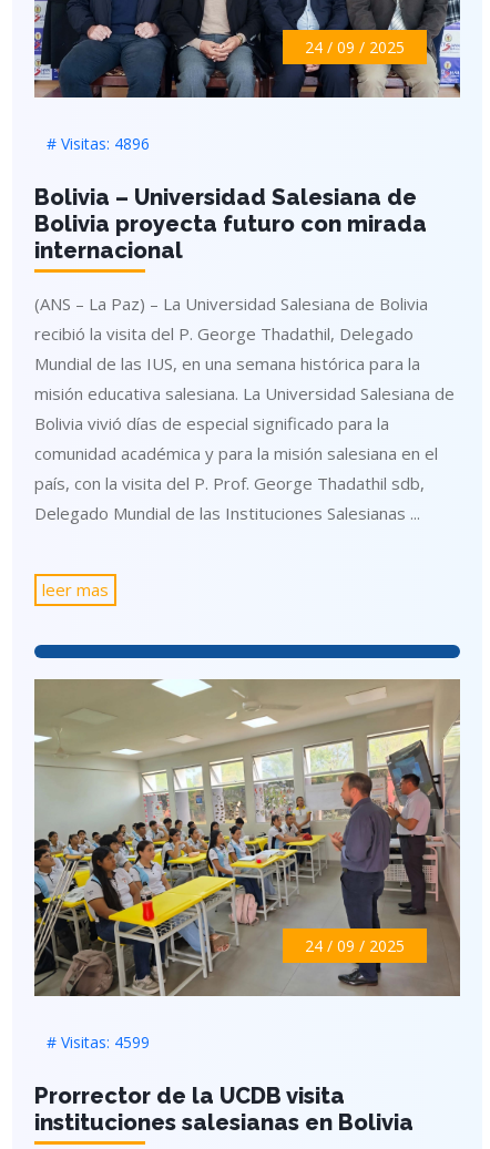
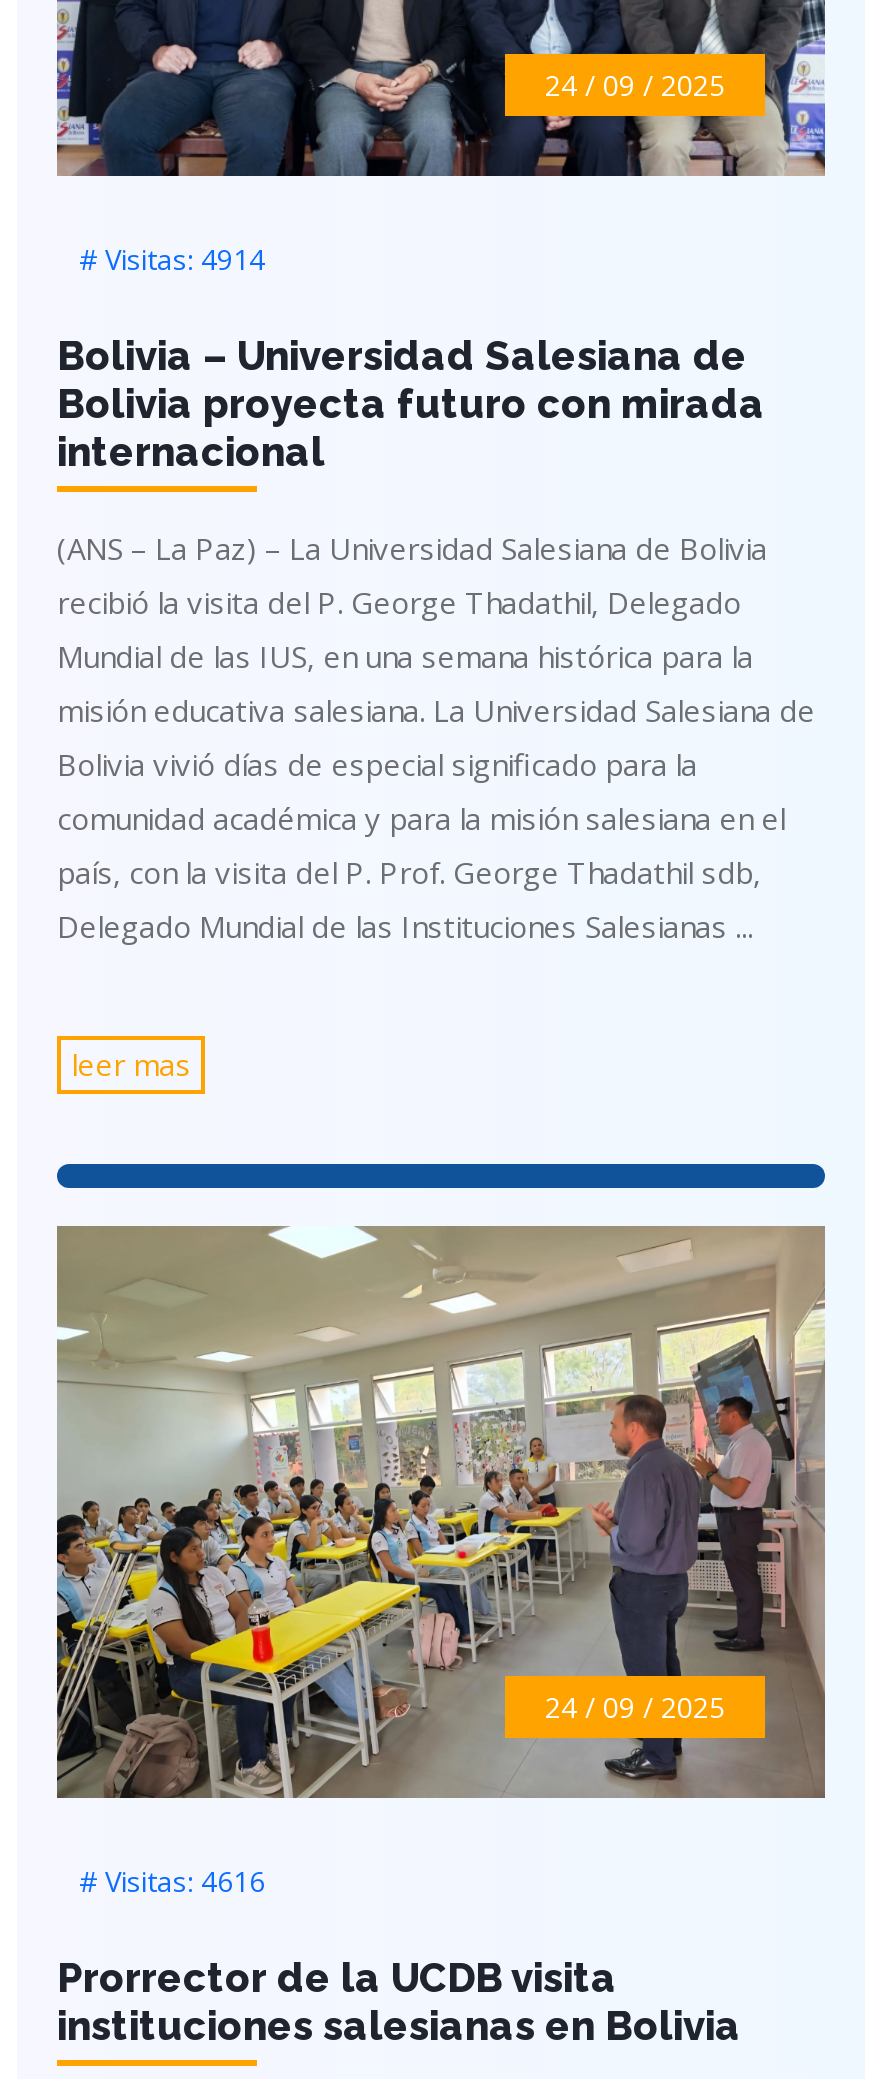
- # Visitas: 4896
+ # Visitas: 4914

- # Visitas: 4599
+ # Visitas: 4616
